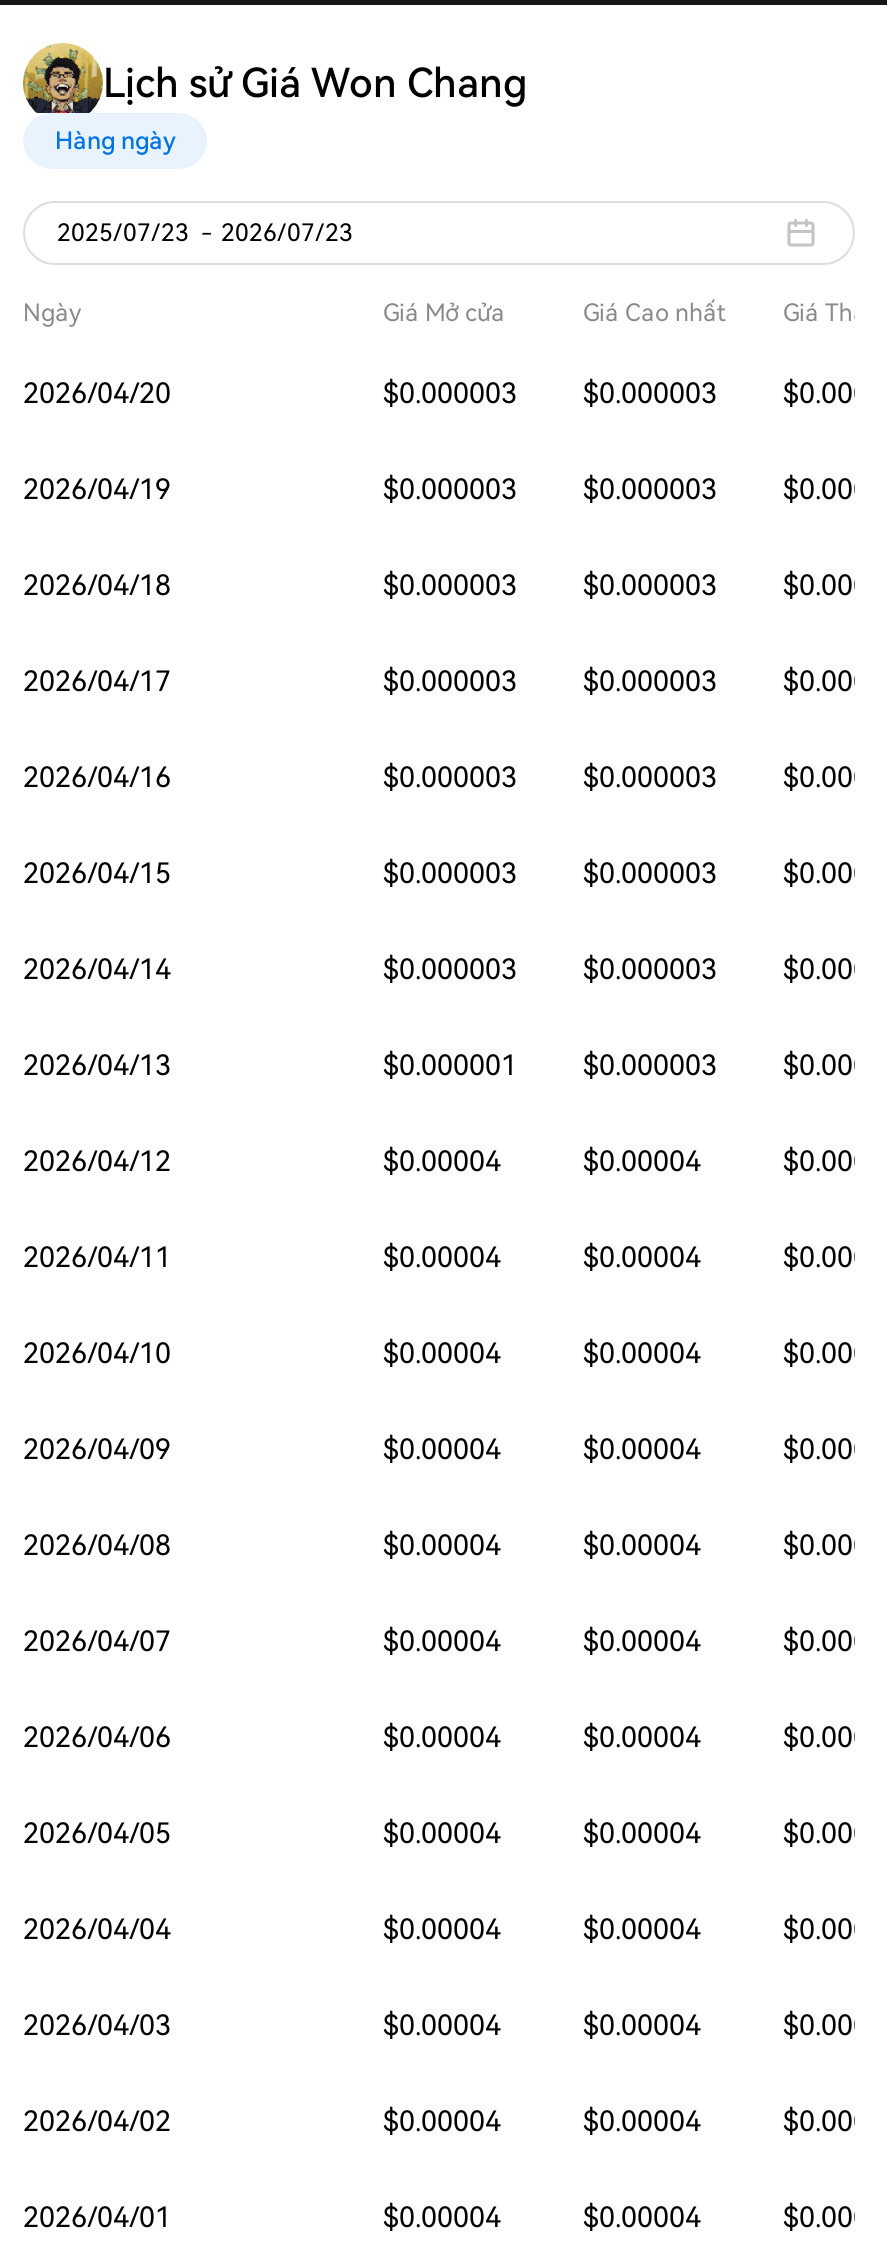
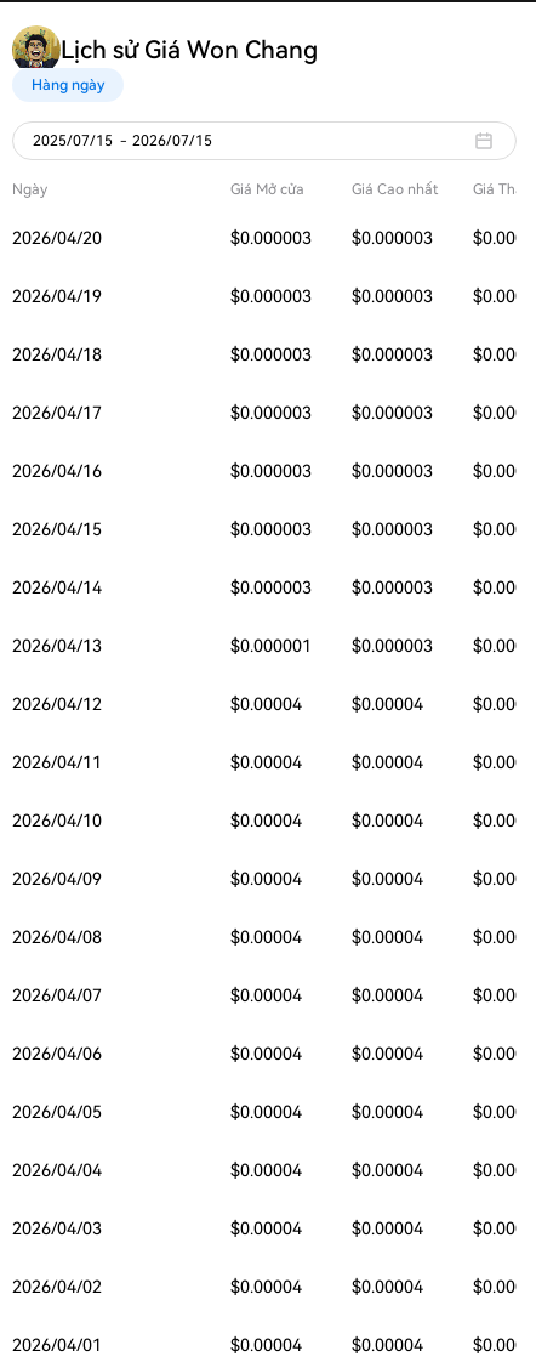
- 2025/07/23 - 2026/07/23
+ 2025/07/15 - 2026/07/15
